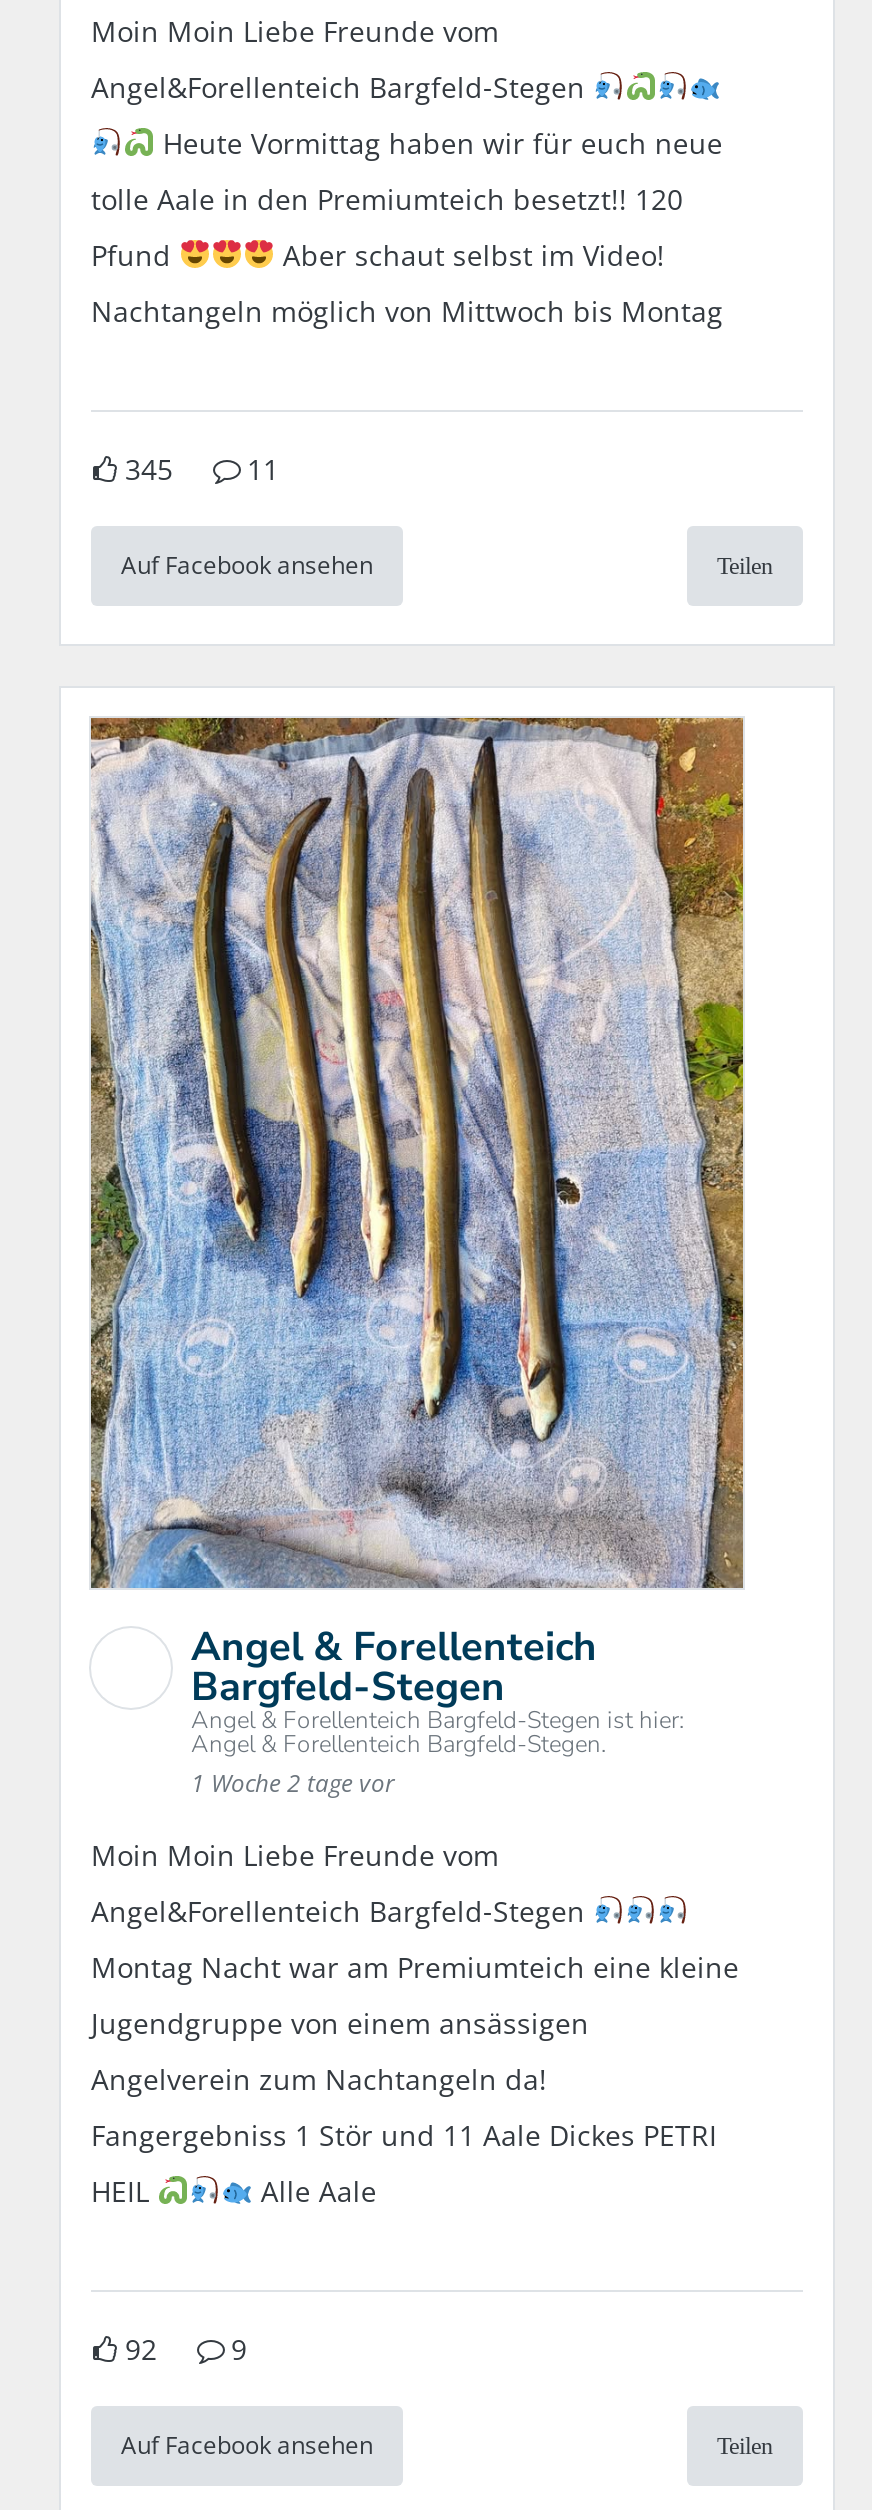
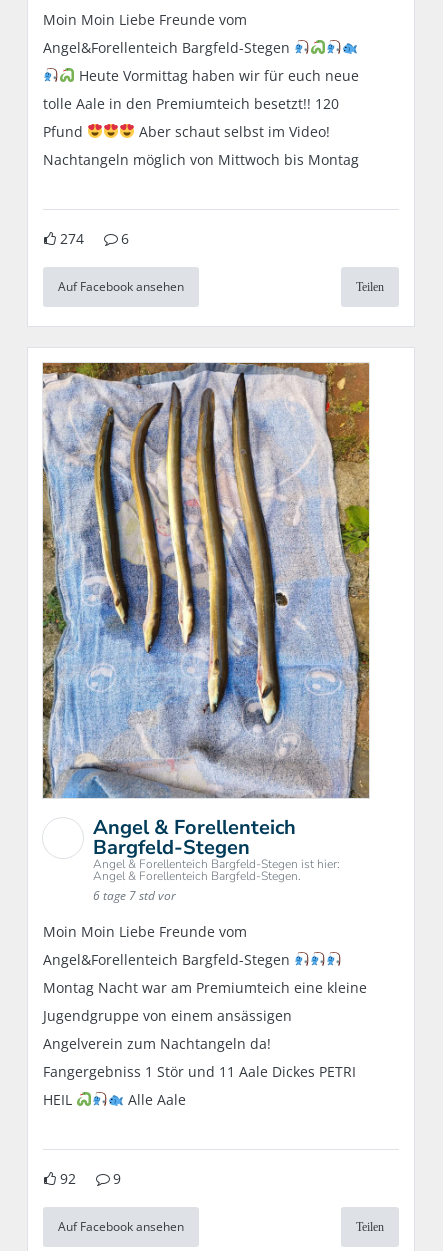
- 345
+ 274

- 11
+ 6

- 1 Woche 2 tage vor
+ 6 tage 7 std vor
